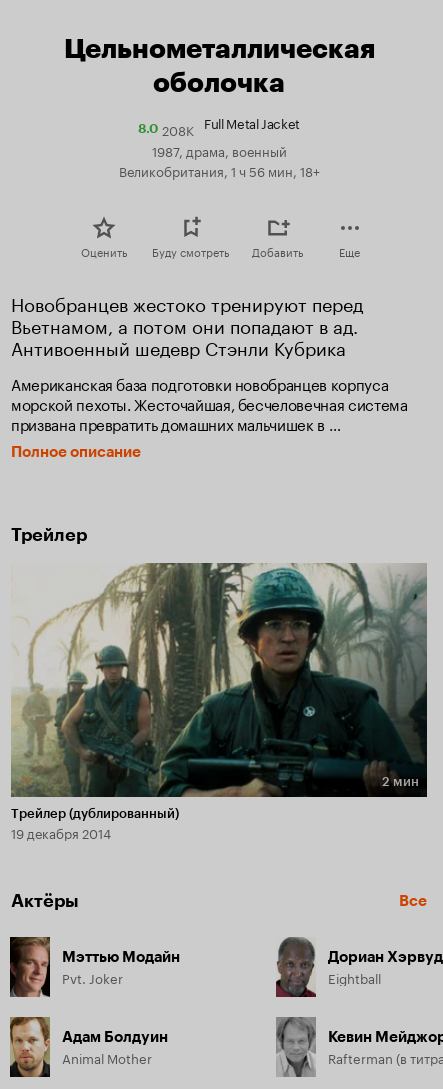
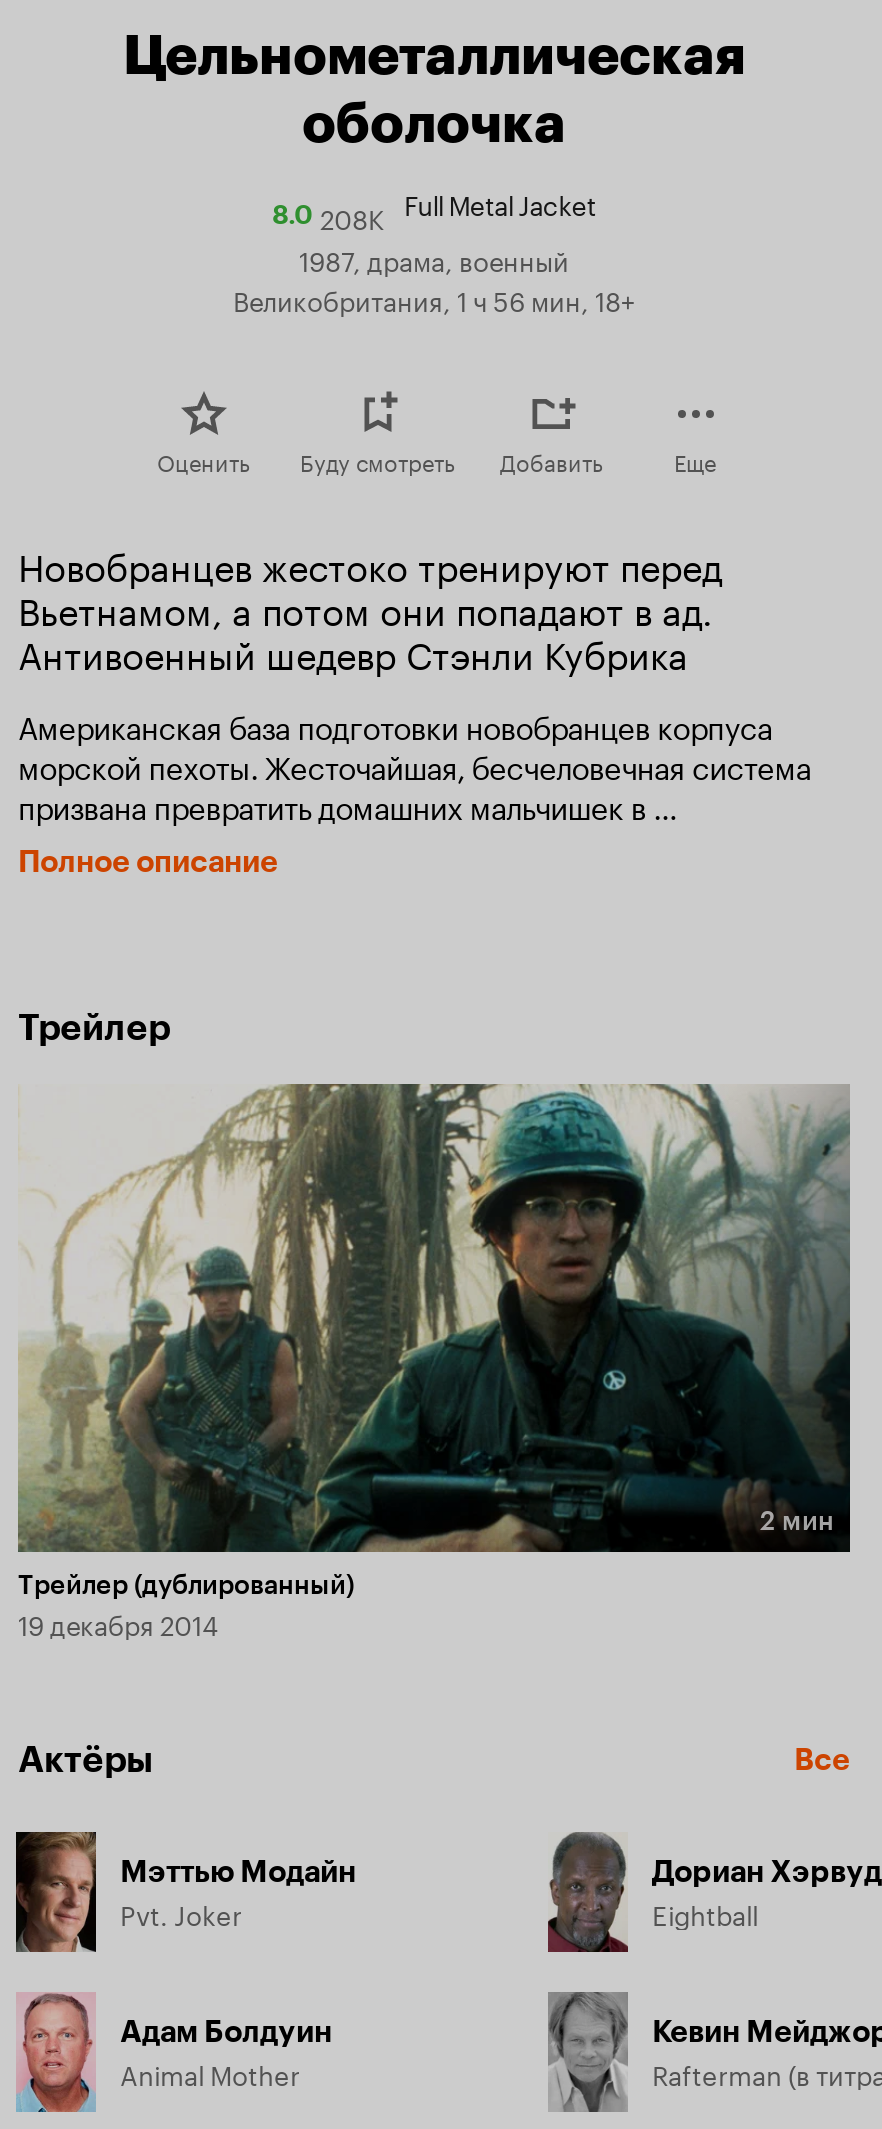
- [image]
+ [image]
